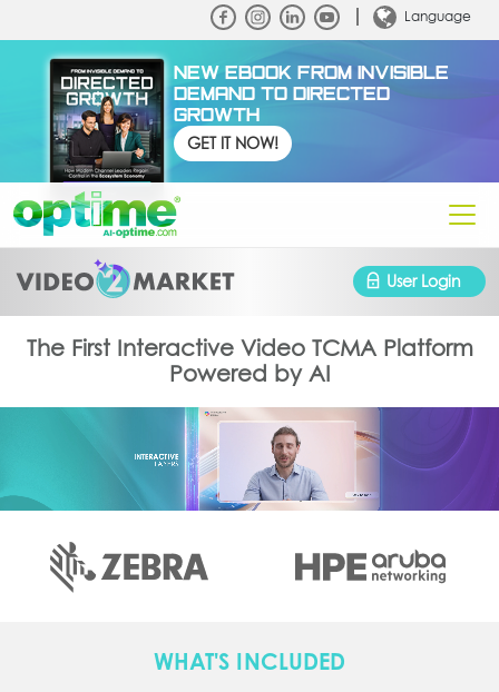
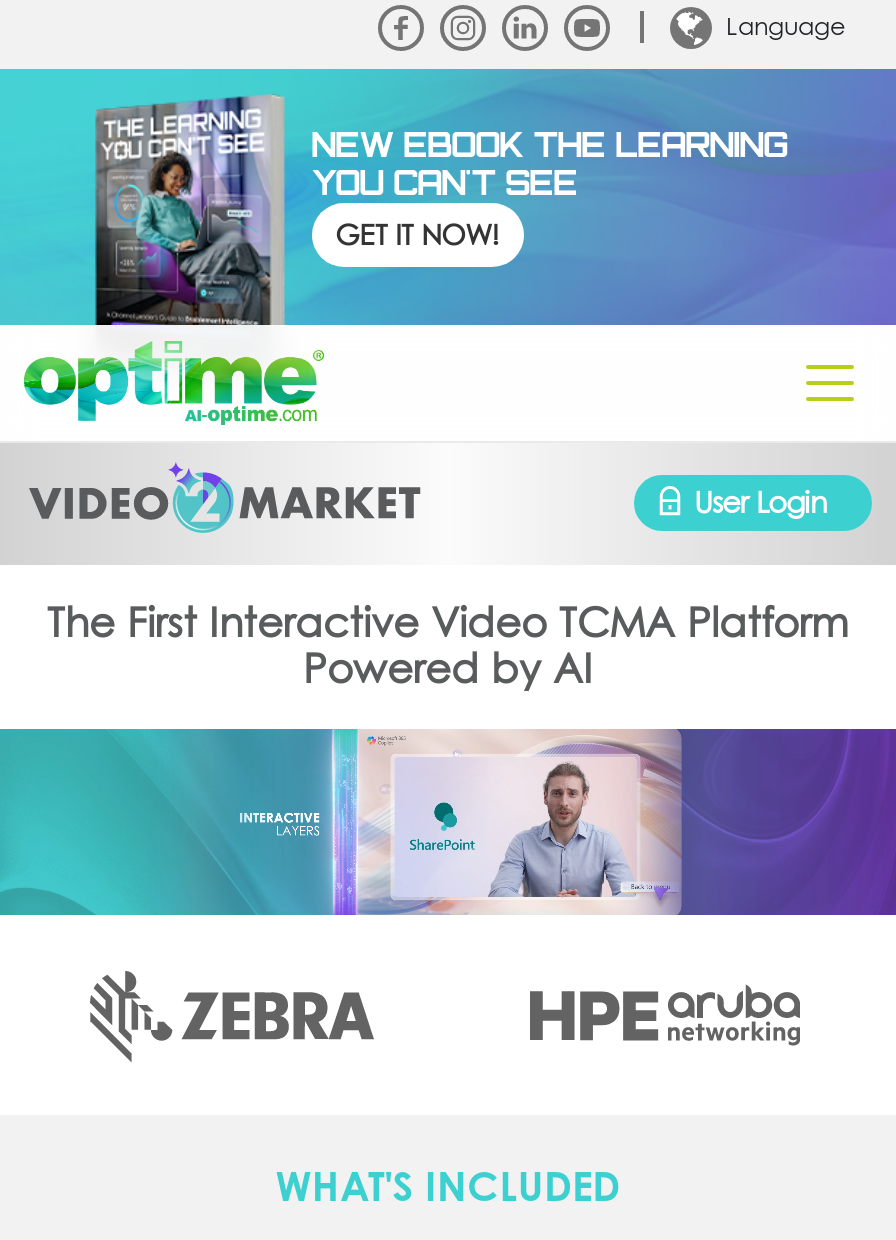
- [image]
- NEW EBOOK FROM INVISIBLE
- DEMAND TO DIRECTED
- GROWTH
+ [image]
+ NEW EBOOK THE LEARNING
+ YOU CAN'T SEE

- [image]
+ [image]
